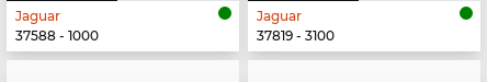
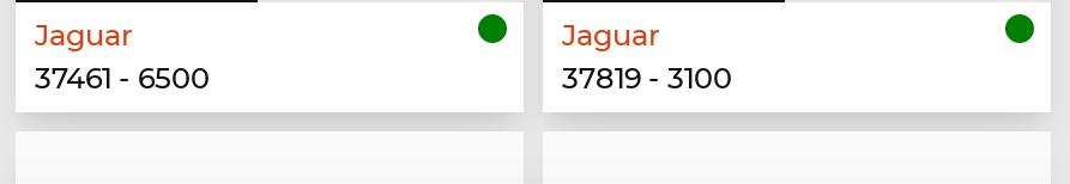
- 37588 - 1000
+ 37461 - 6500
